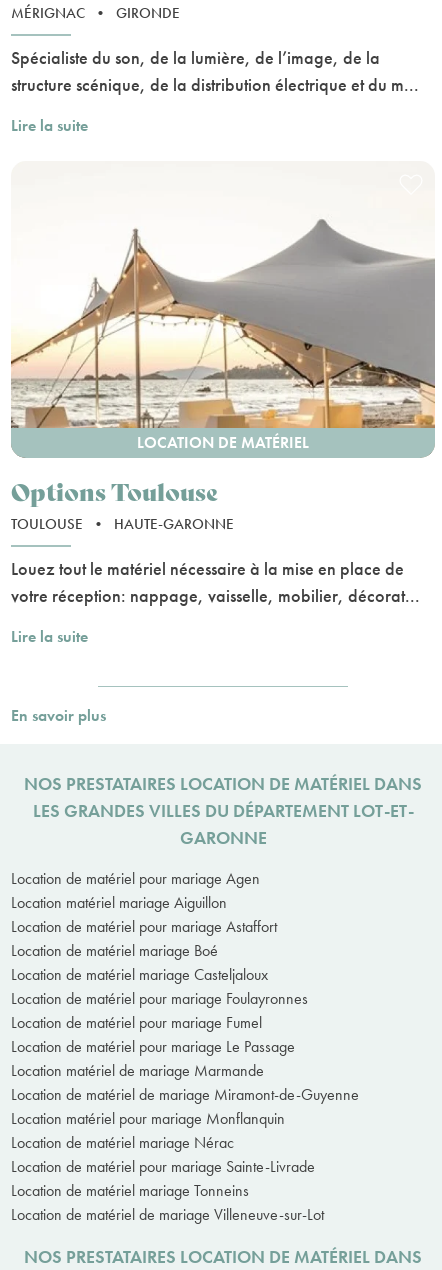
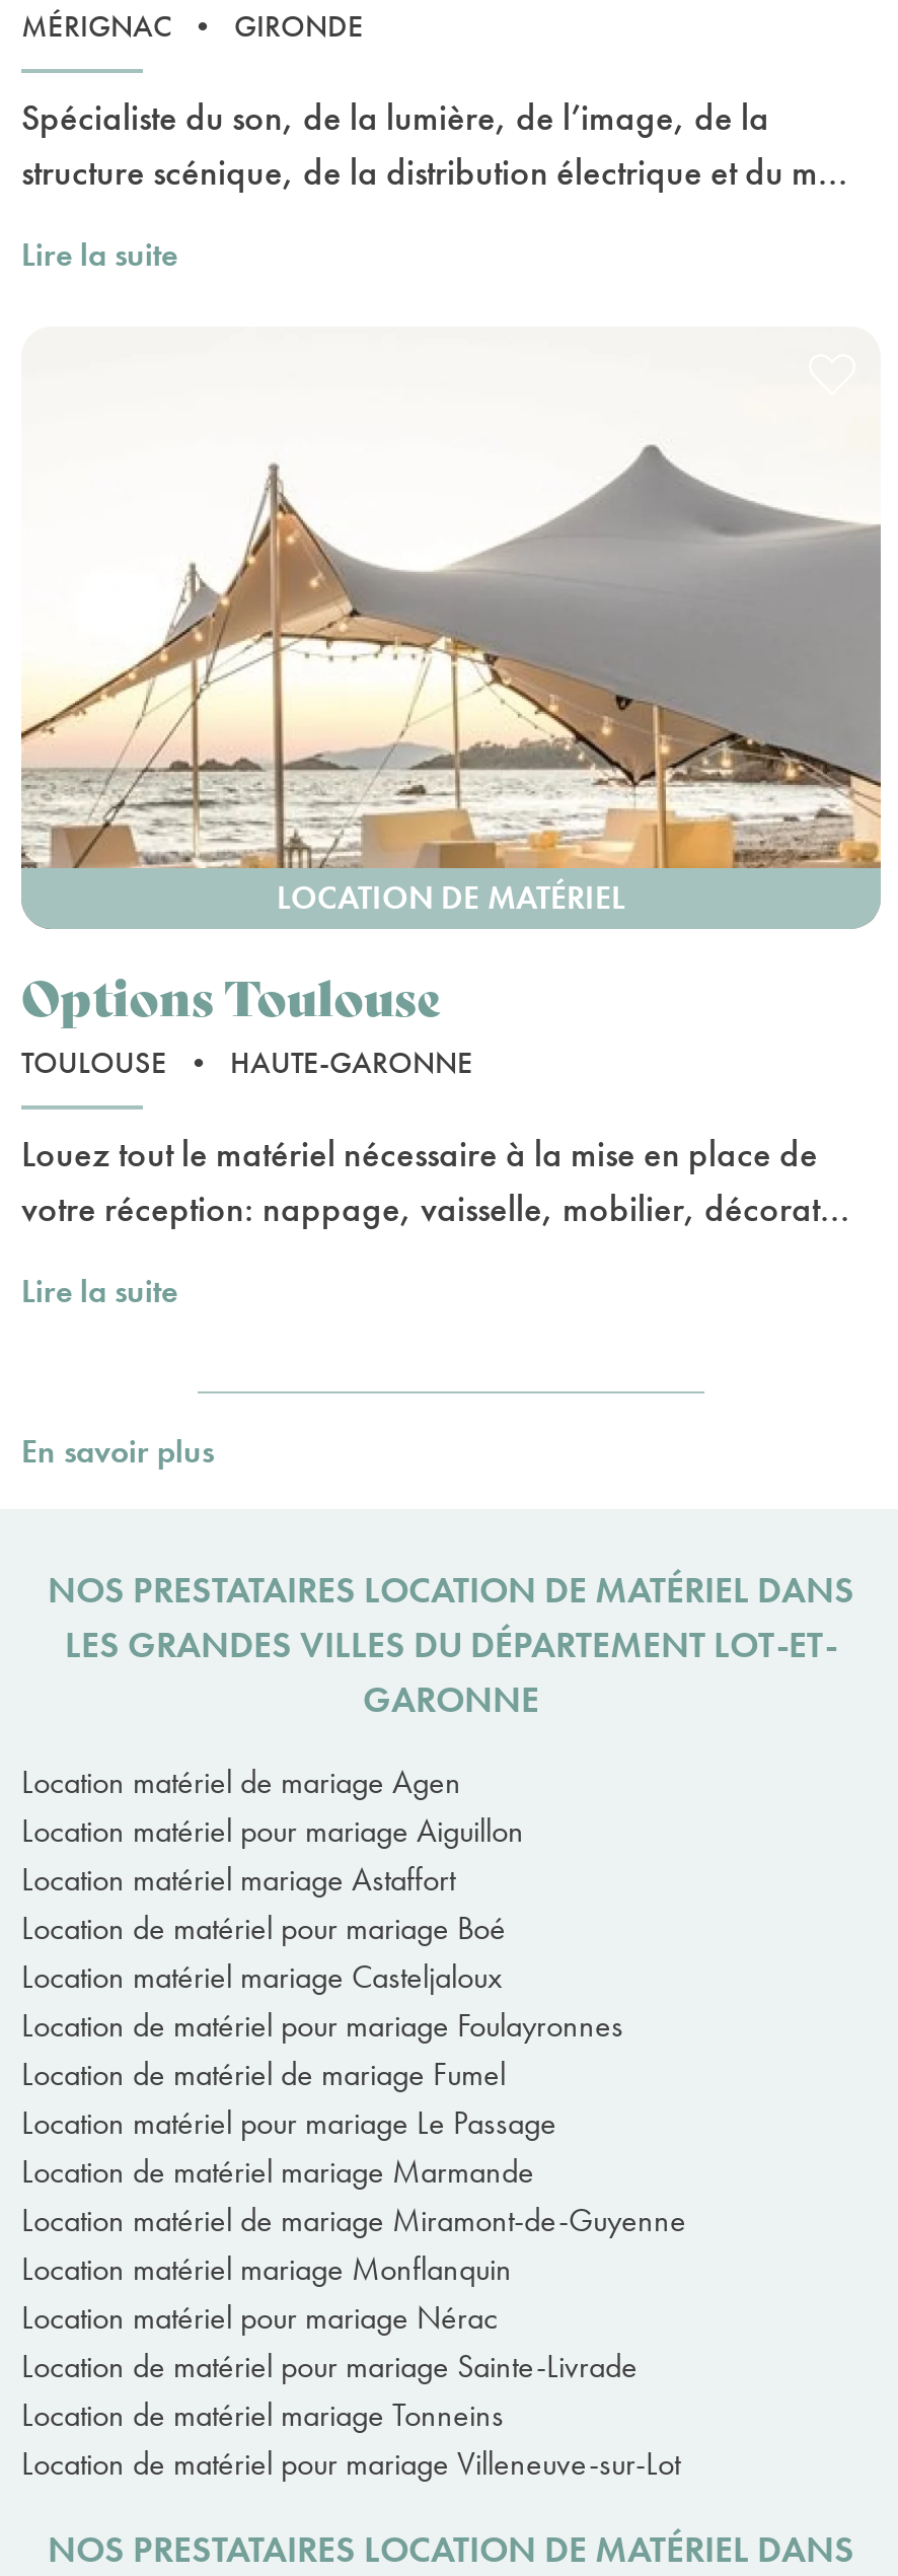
- Location de matériel pour mariage Agen
- Location matériel mariage Aiguillon
- Location de matériel pour mariage Astaffort
- Location de matériel mariage Boé
- Location de matériel mariage Casteljaloux
+ Location matériel de mariage Agen
+ Location matériel pour mariage Aiguillon
+ Location matériel mariage Astaffort
+ Location de matériel pour mariage Boé
+ Location matériel mariage Casteljaloux

- Location de matériel pour mariage Fumel
- Location de matériel pour mariage Le Passage
- Location matériel de mariage Marmande
- Location de matériel de mariage Miramont-de-Guyenne
- Location matériel pour mariage Monflanquin
- Location de matériel mariage Nérac
+ Location de matériel de mariage Fumel
+ Location matériel pour mariage Le Passage
+ Location de matériel mariage Marmande
+ Location matériel de mariage Miramont-de-Guyenne
+ Location matériel mariage Monflanquin
+ Location matériel pour mariage Nérac

- Location de matériel de mariage Villeneuve-sur-Lot
+ Location de matériel pour mariage Villeneuve-sur-Lot
